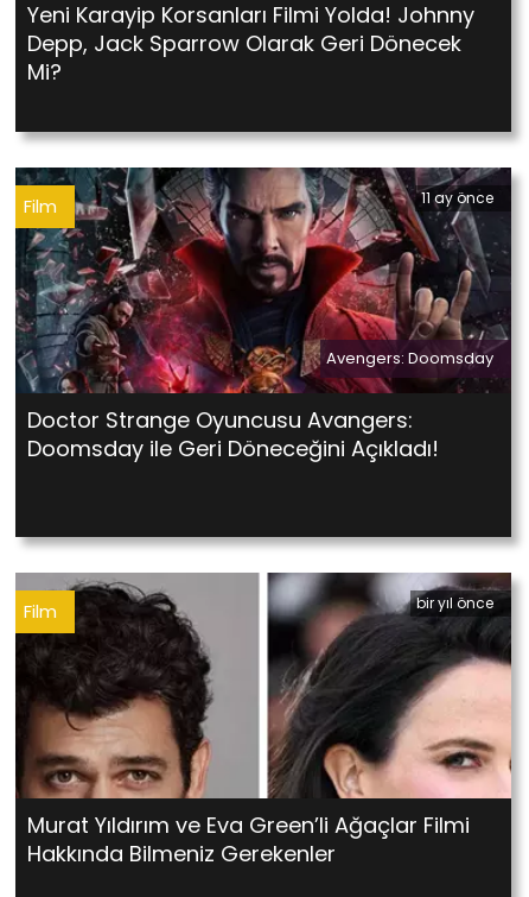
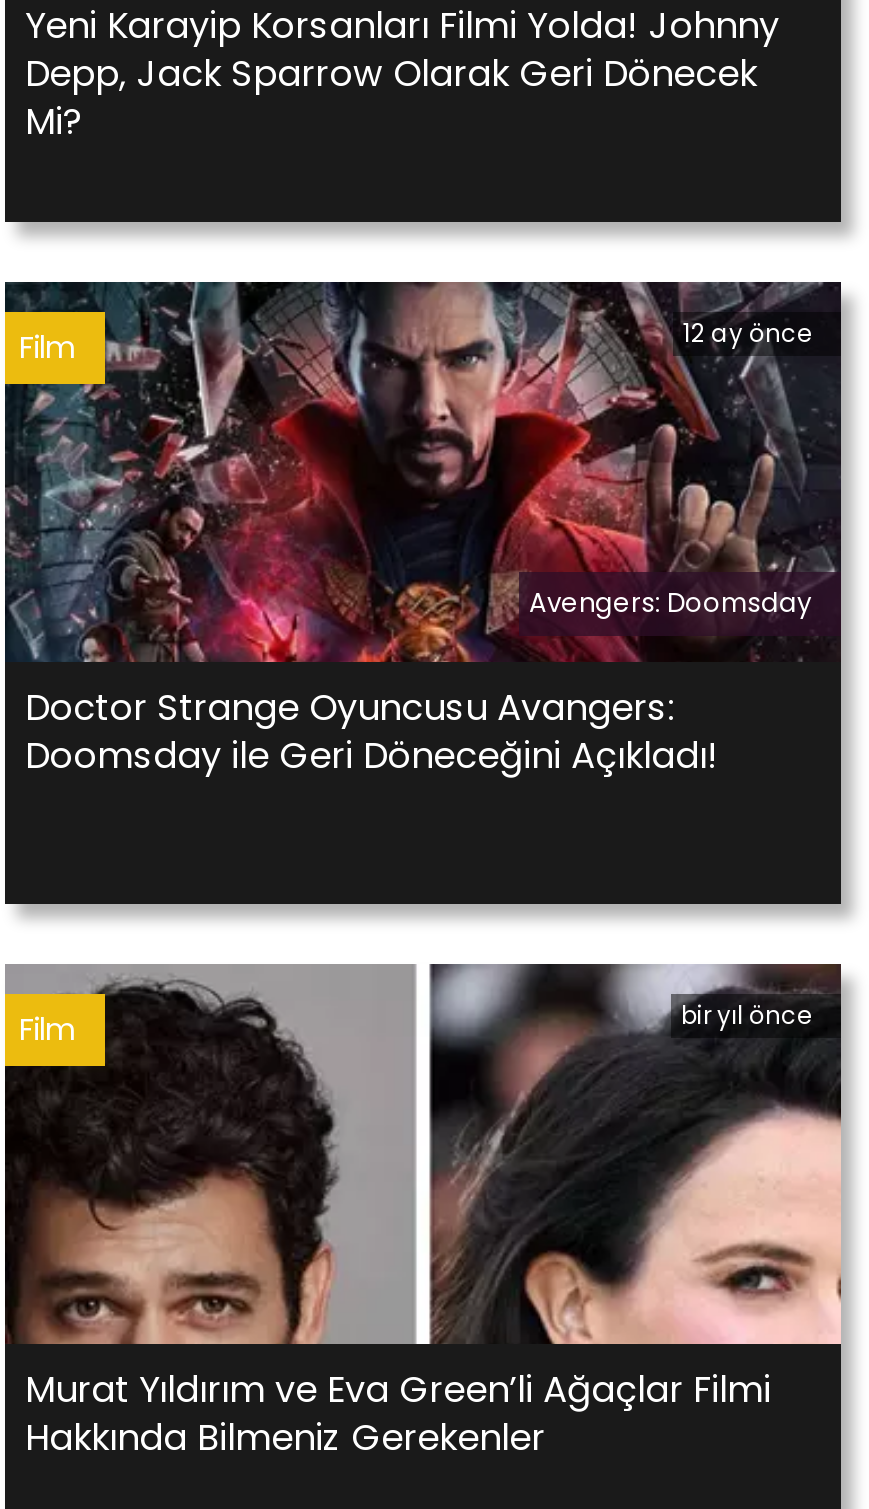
- 11 ay önce
+ 12 ay önce
